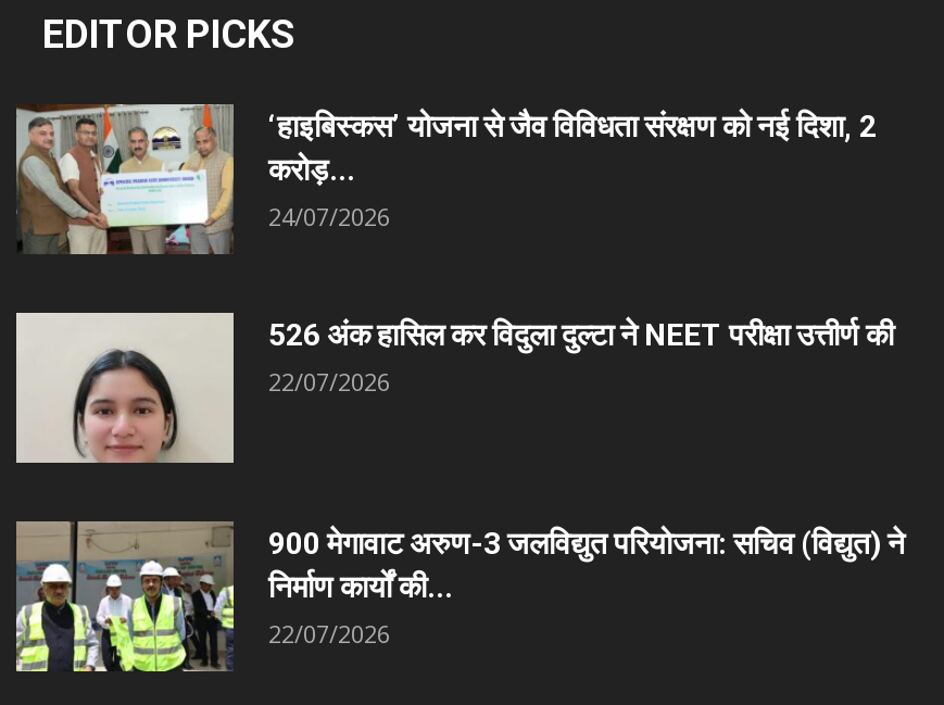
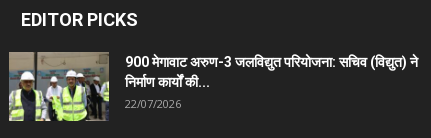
- [image]
- ‘हाइबिस्कस’ योजना से जैव विविधता संरक्षण को नई दिशा, 2
- करोड़...
- 24/07/2026
- 526 अंक हासिल कर विदुला दुल्टा ने NEET परीक्षा उत्तीर्ण की
- 22/07/2026

- [image]
